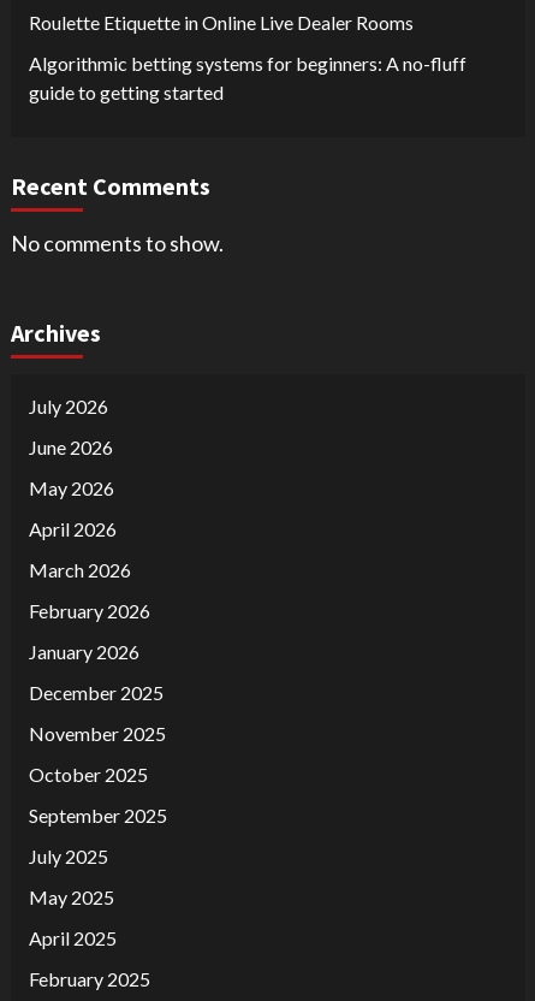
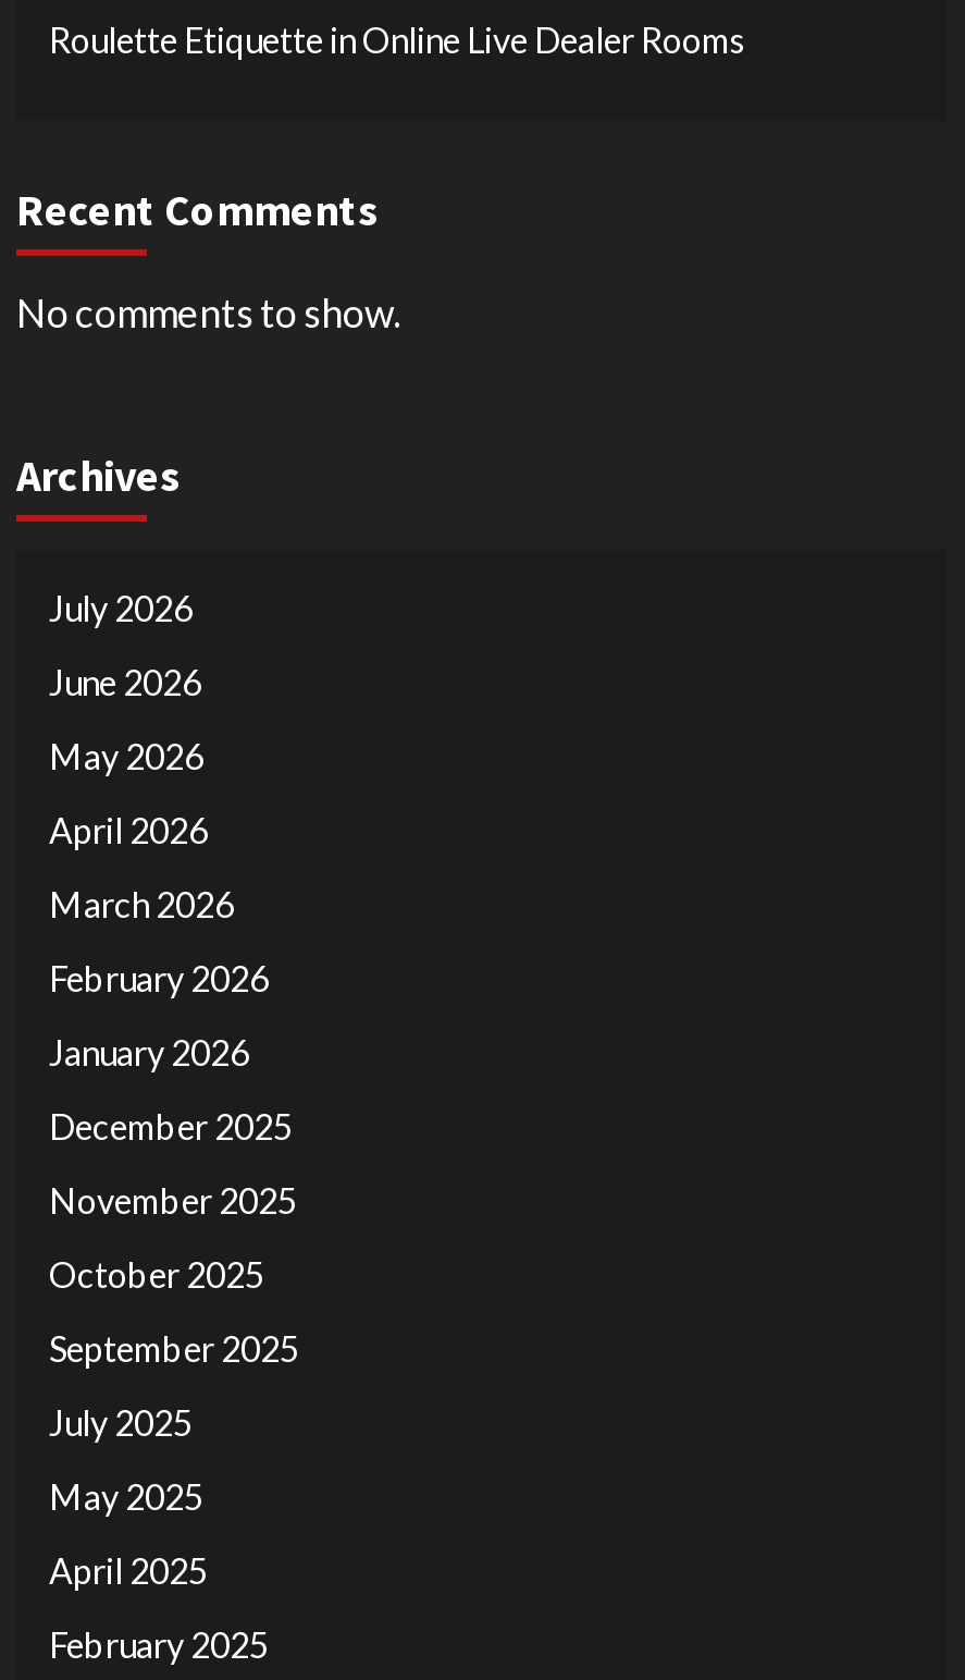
- Algorithmic betting systems for beginners: A no-fluff
- guide to getting started
